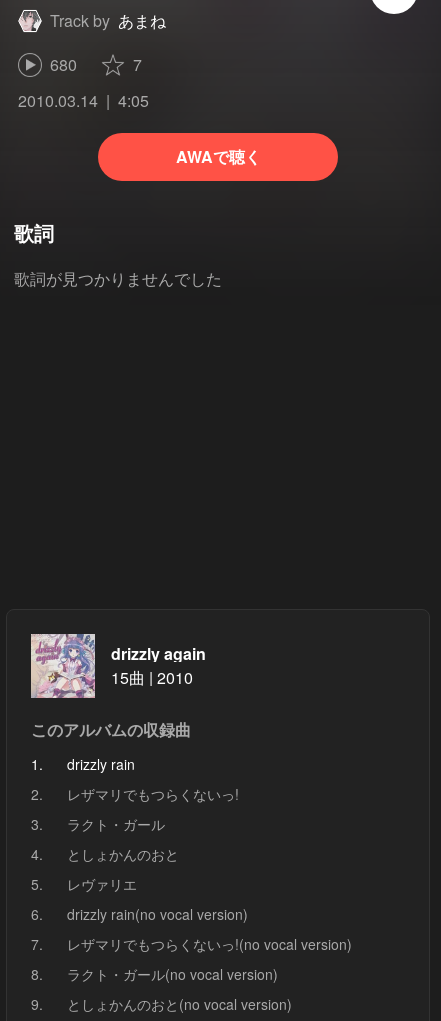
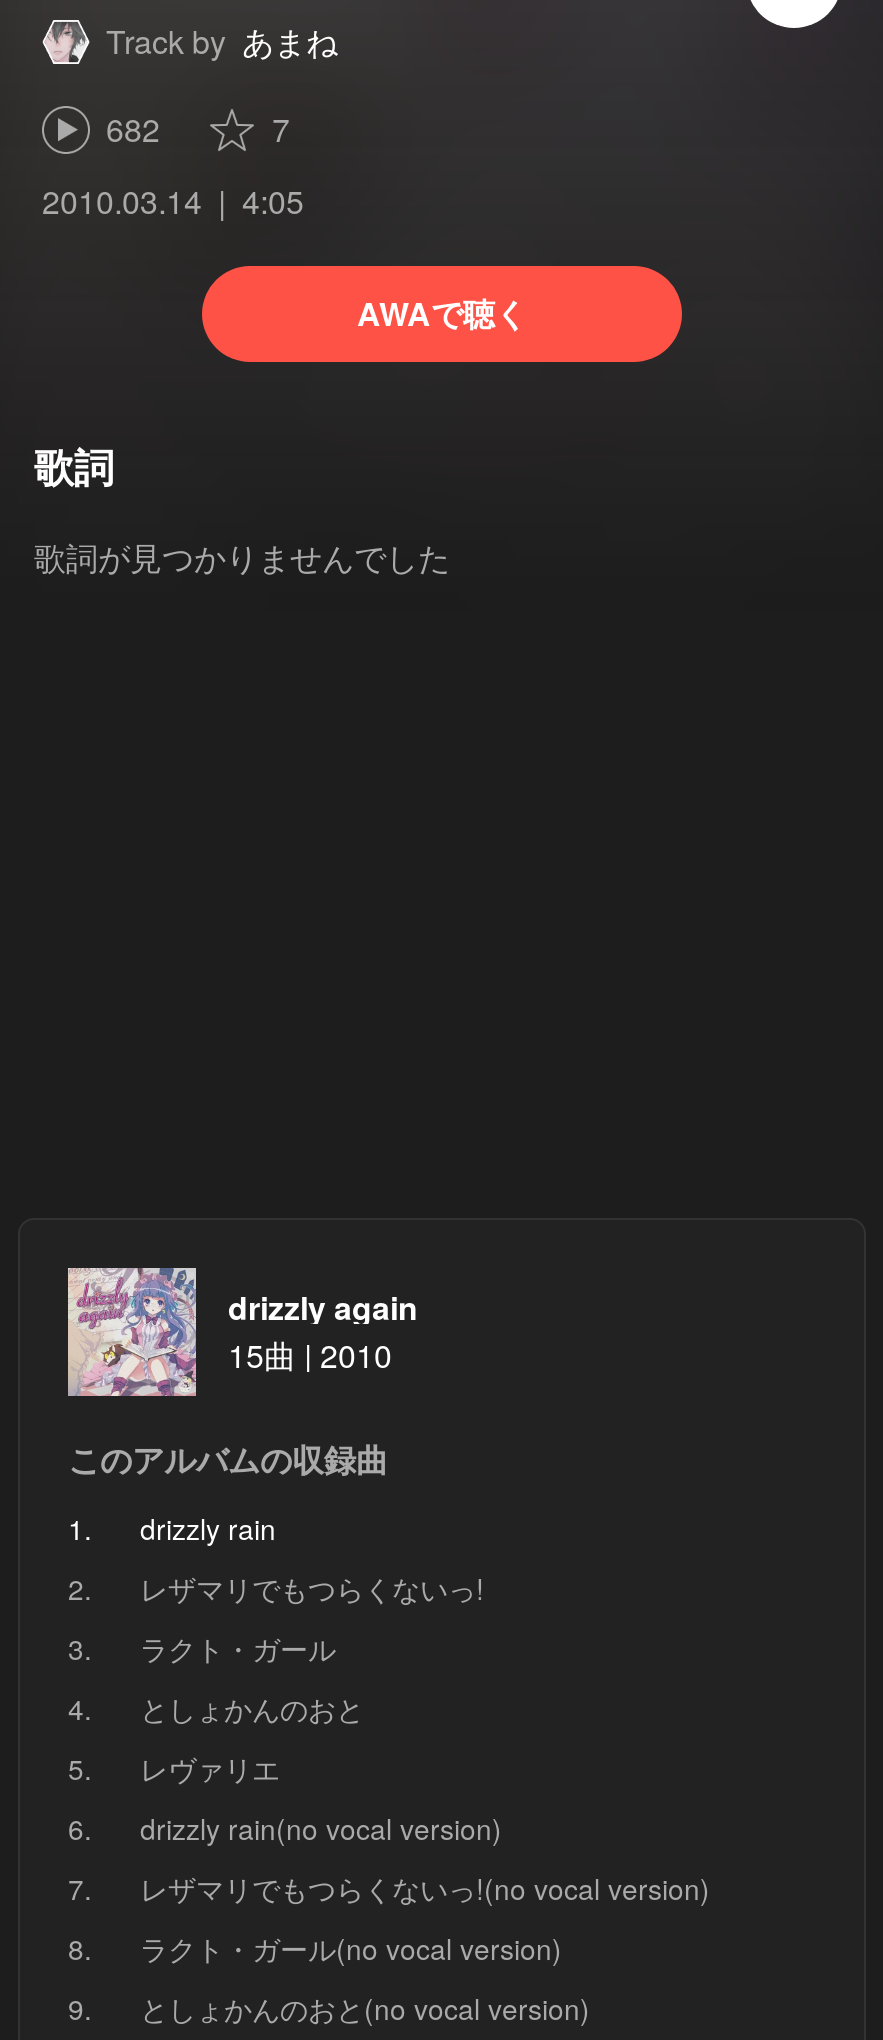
- 680
+ 682
